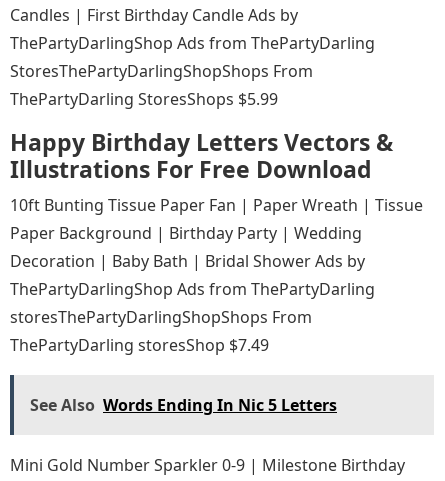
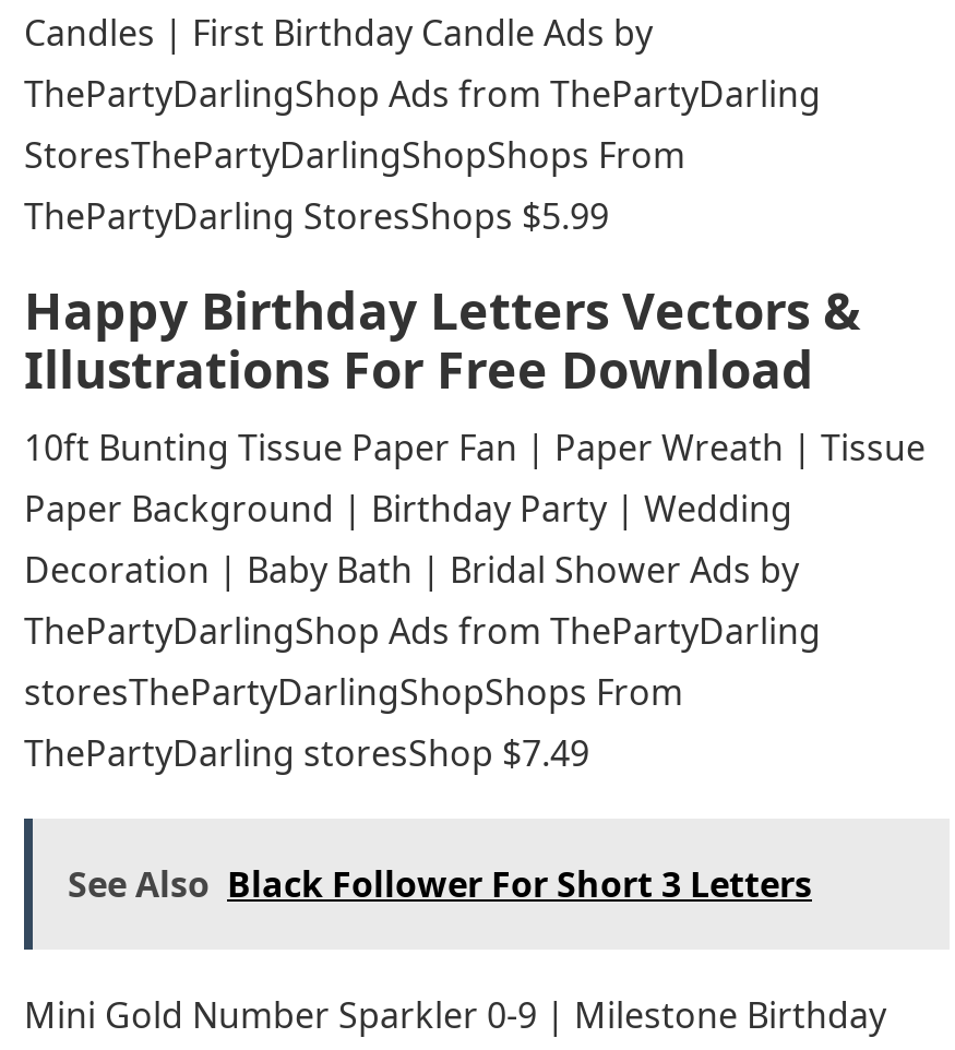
- See Also Words Ending In Nic 5 Letters
+ See Also Black Follower For Short 3 Letters
